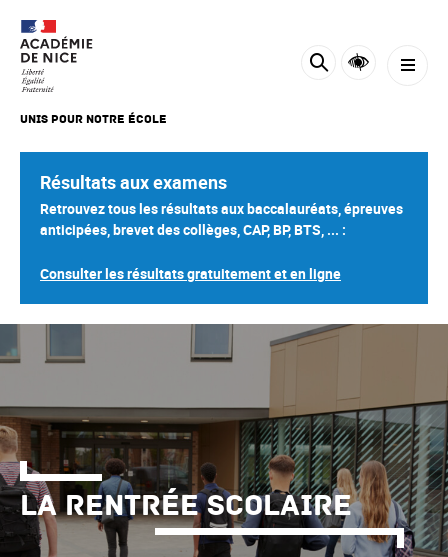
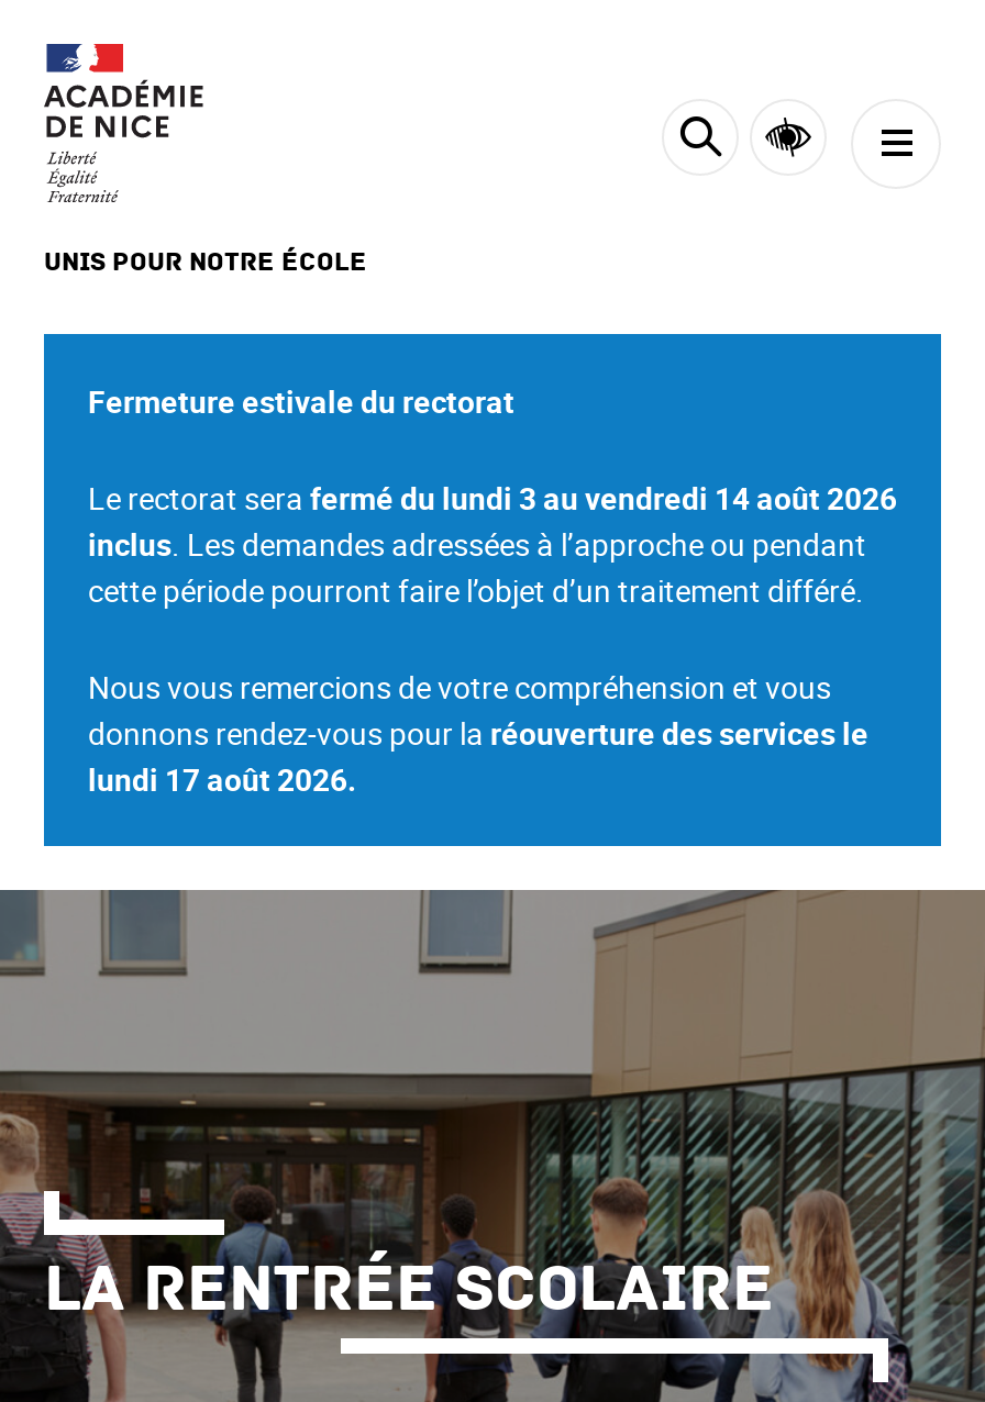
- Résultats aux examens
- Retrouvez tous les résultats aux baccalauréats, épreuves
- anticipées, brevet des collèges, CAP, BP, BTS, ... :
- Consulter les résultats gratuitement et en ligne
+ Fermeture estivale du rectorat
+ Le rectorat sera fermé du lundi 3 au vendredi 14 août 2026
+ inclus. Les demandes adressées à l’approche ou pendant
+ cette période pourront faire l’objet d’un traitement différé.
+ Nous vous remercions de votre compréhension et vous
+ donnons rendez-vous pour la réouverture des services le
+ lundi 17 août 2026.
